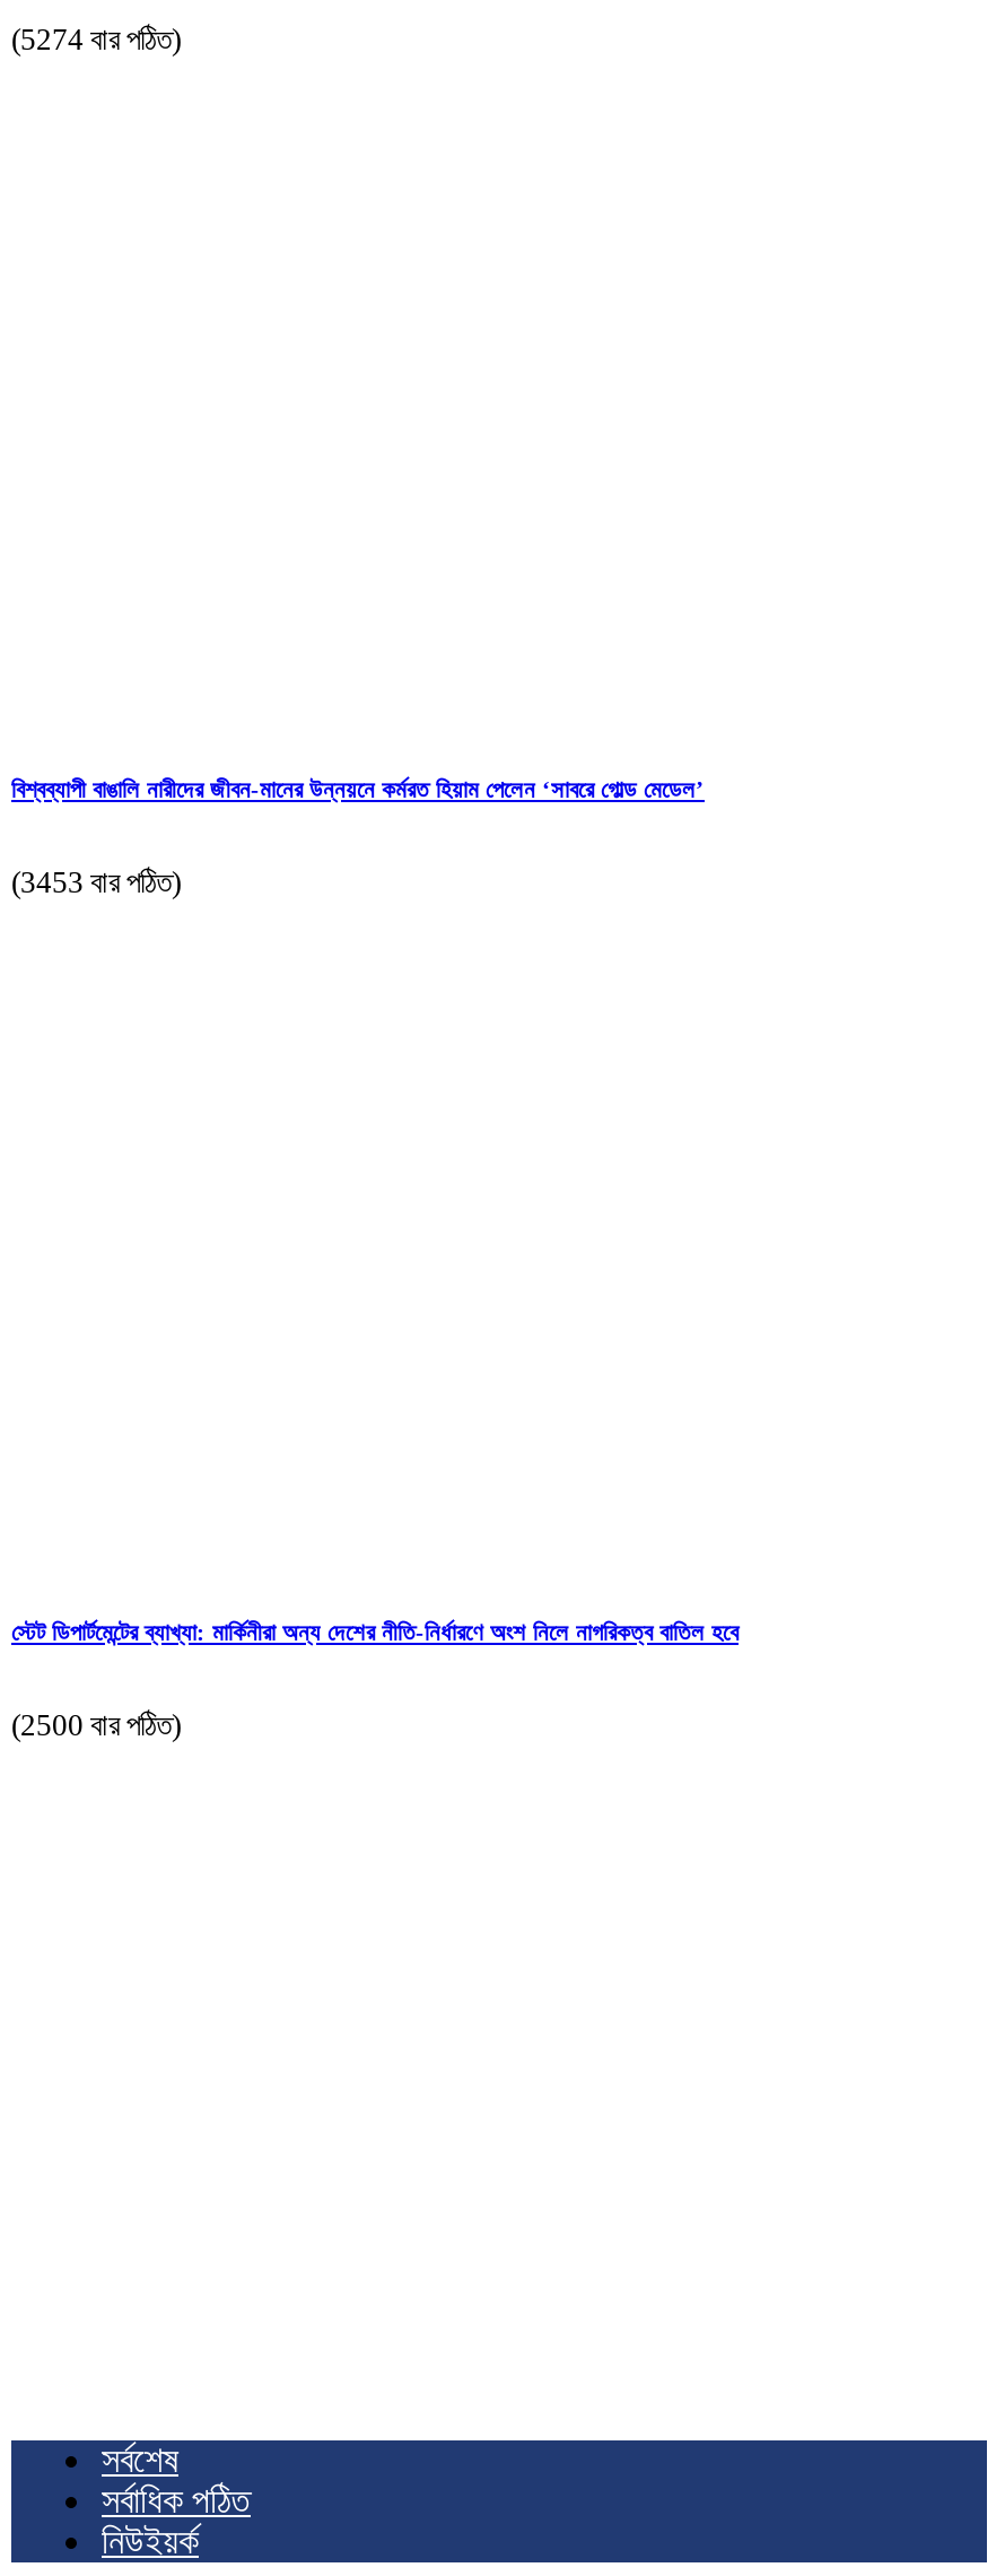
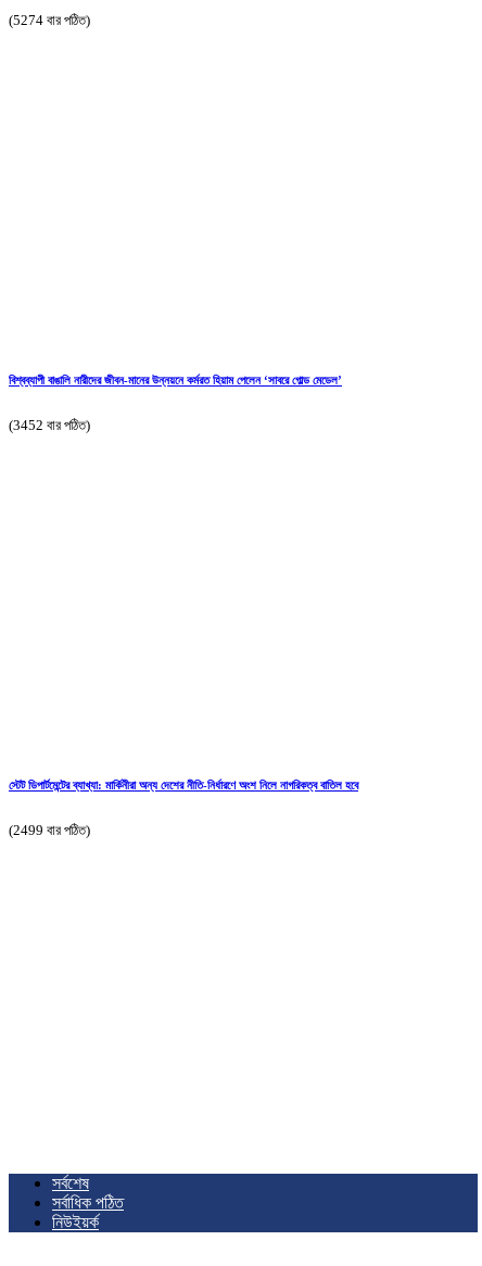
- (3453 বার পঠিত)
+ (3452 বার পঠিত)

- (2500 বার পঠিত)
+ (2499 বার পঠিত)
